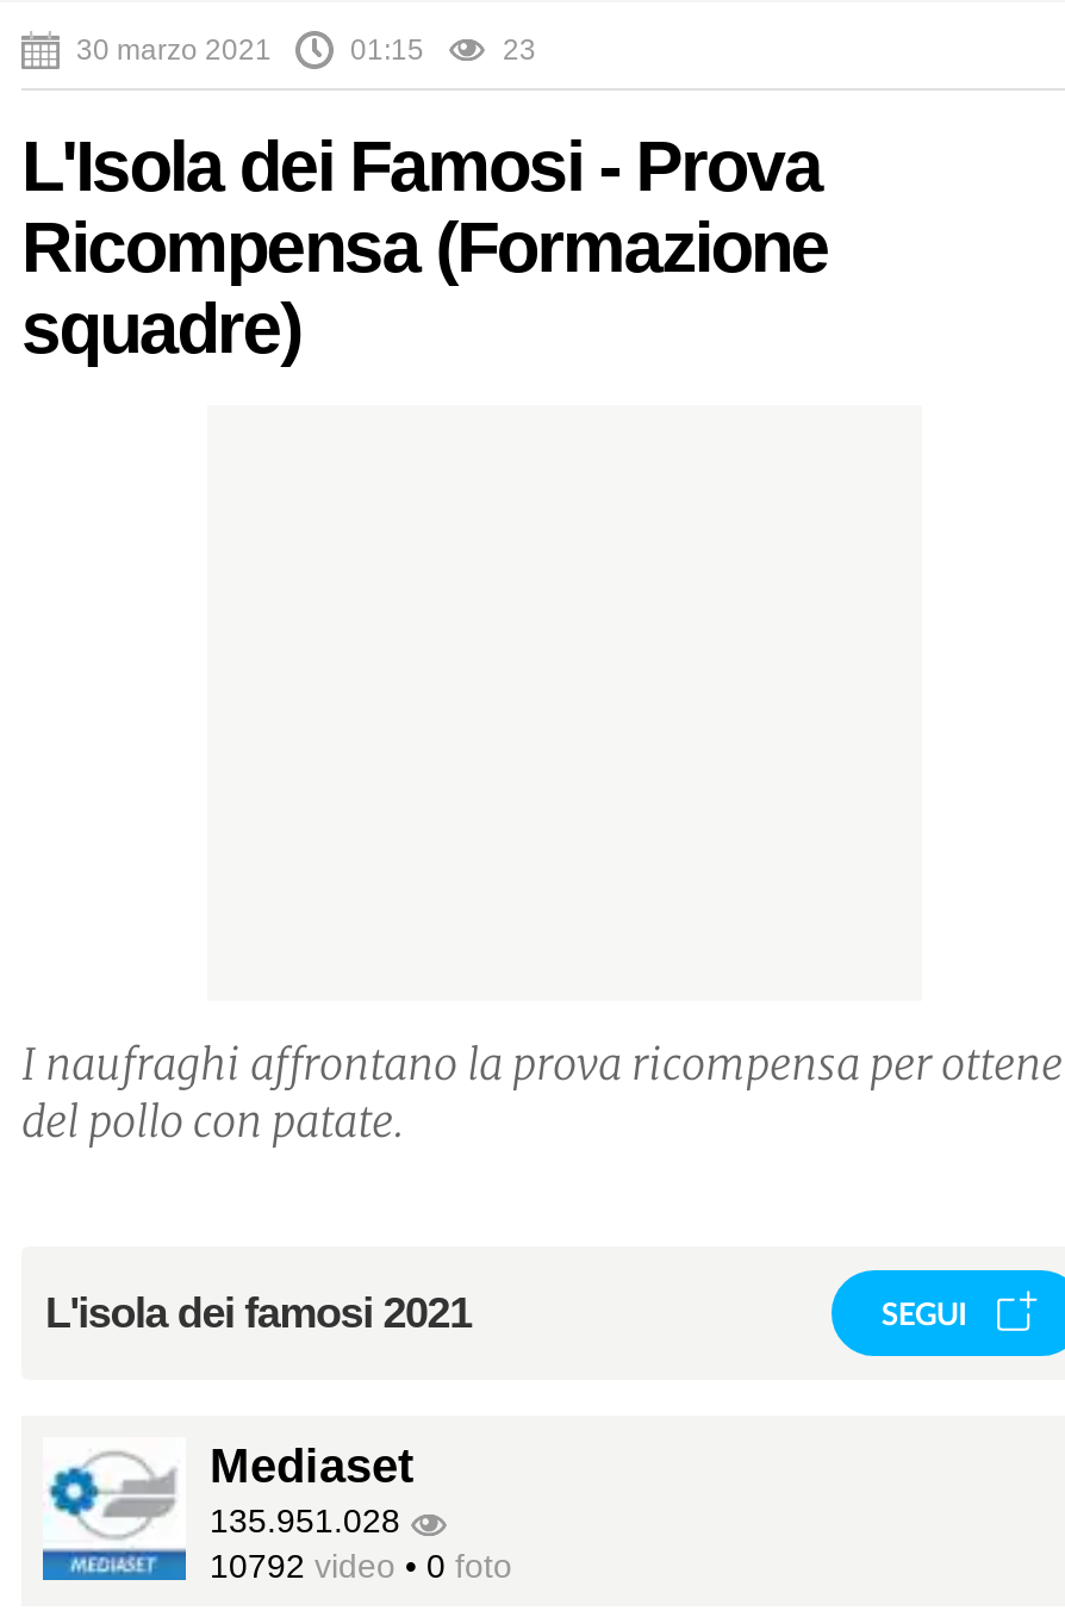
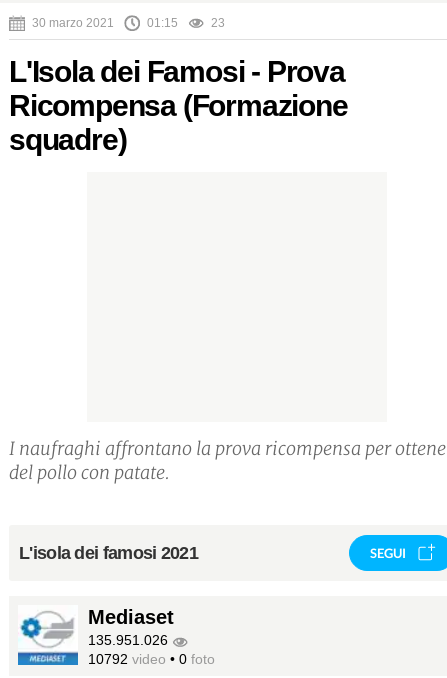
- 135.951.028
+ 135.951.026
